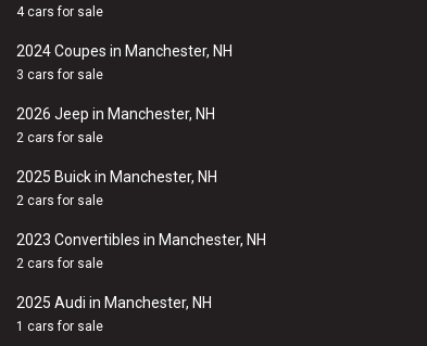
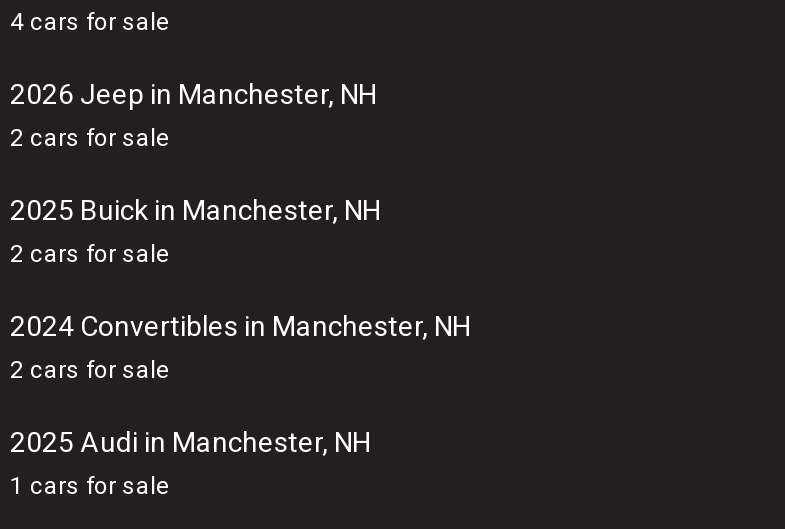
- 2024 Coupes in Manchester, NH
- 3 cars for sale

- 2023 Convertibles in Manchester, NH
+ 2024 Convertibles in Manchester, NH
